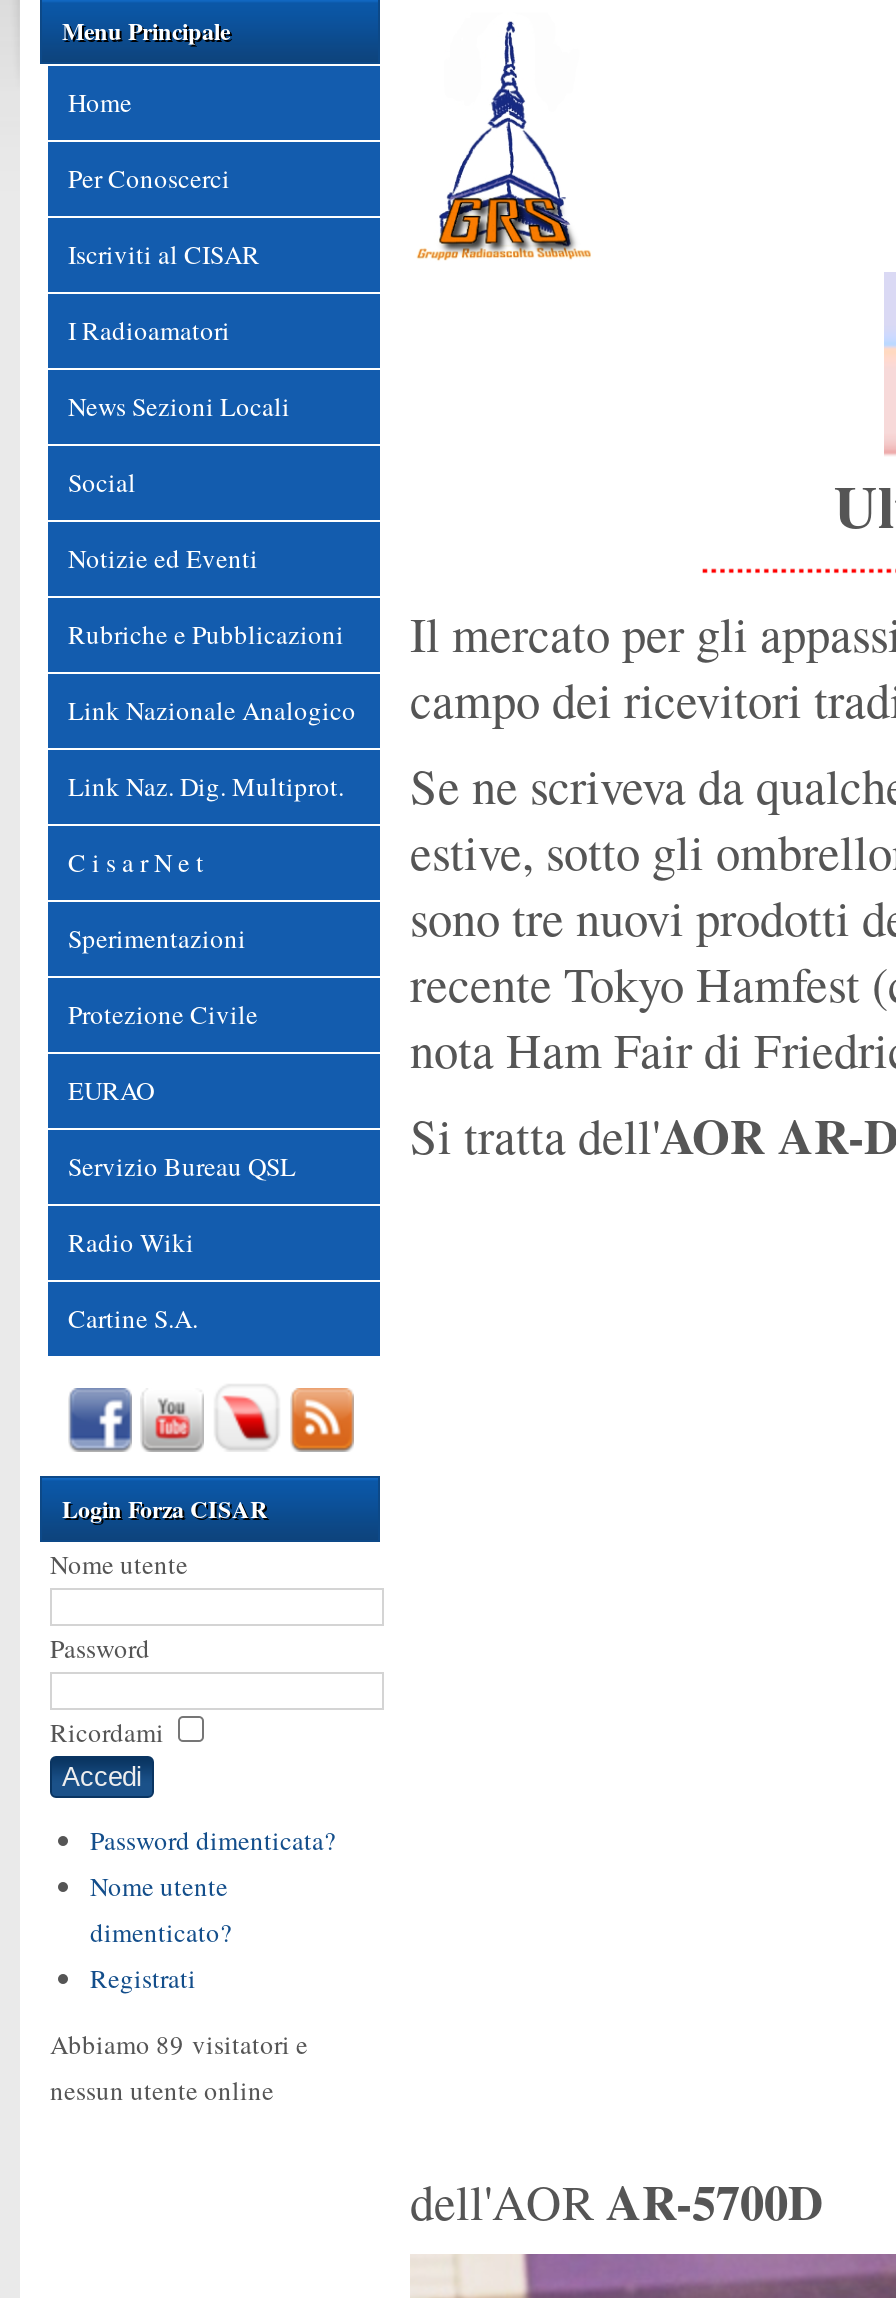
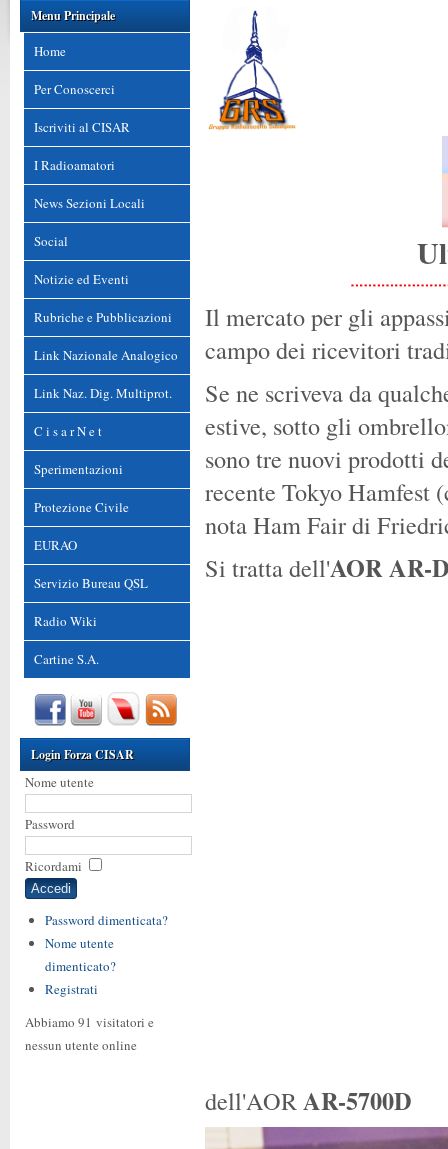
- Abbiamo 89 visitatori e
+ Abbiamo 91 visitatori e
